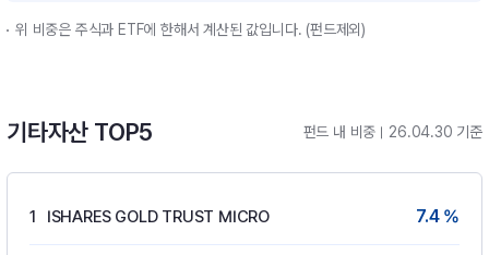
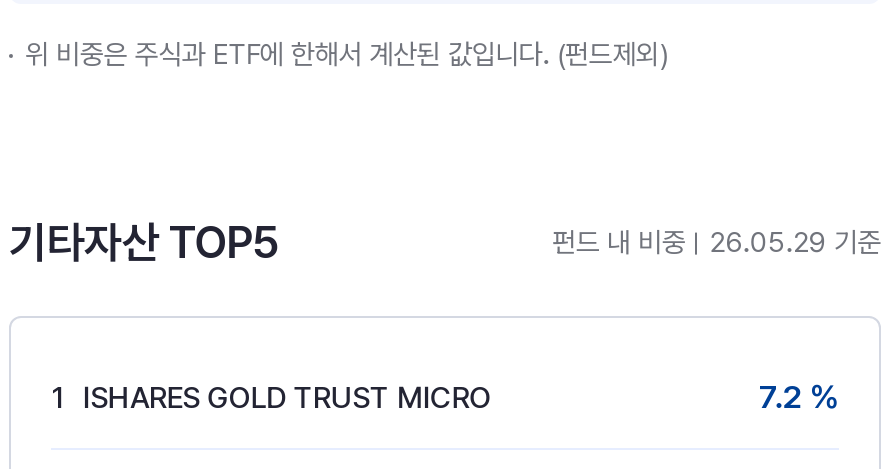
- 펀드 내 비중 26.04.30 기준
+ 펀드 내 비중 26.05.29 기준

- 7.4 %
+ 7.2 %
